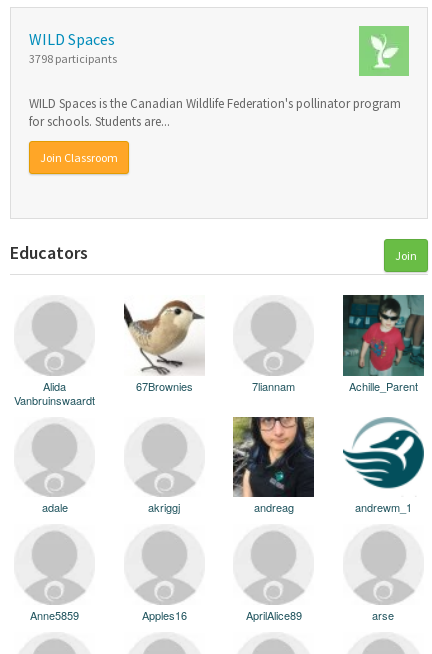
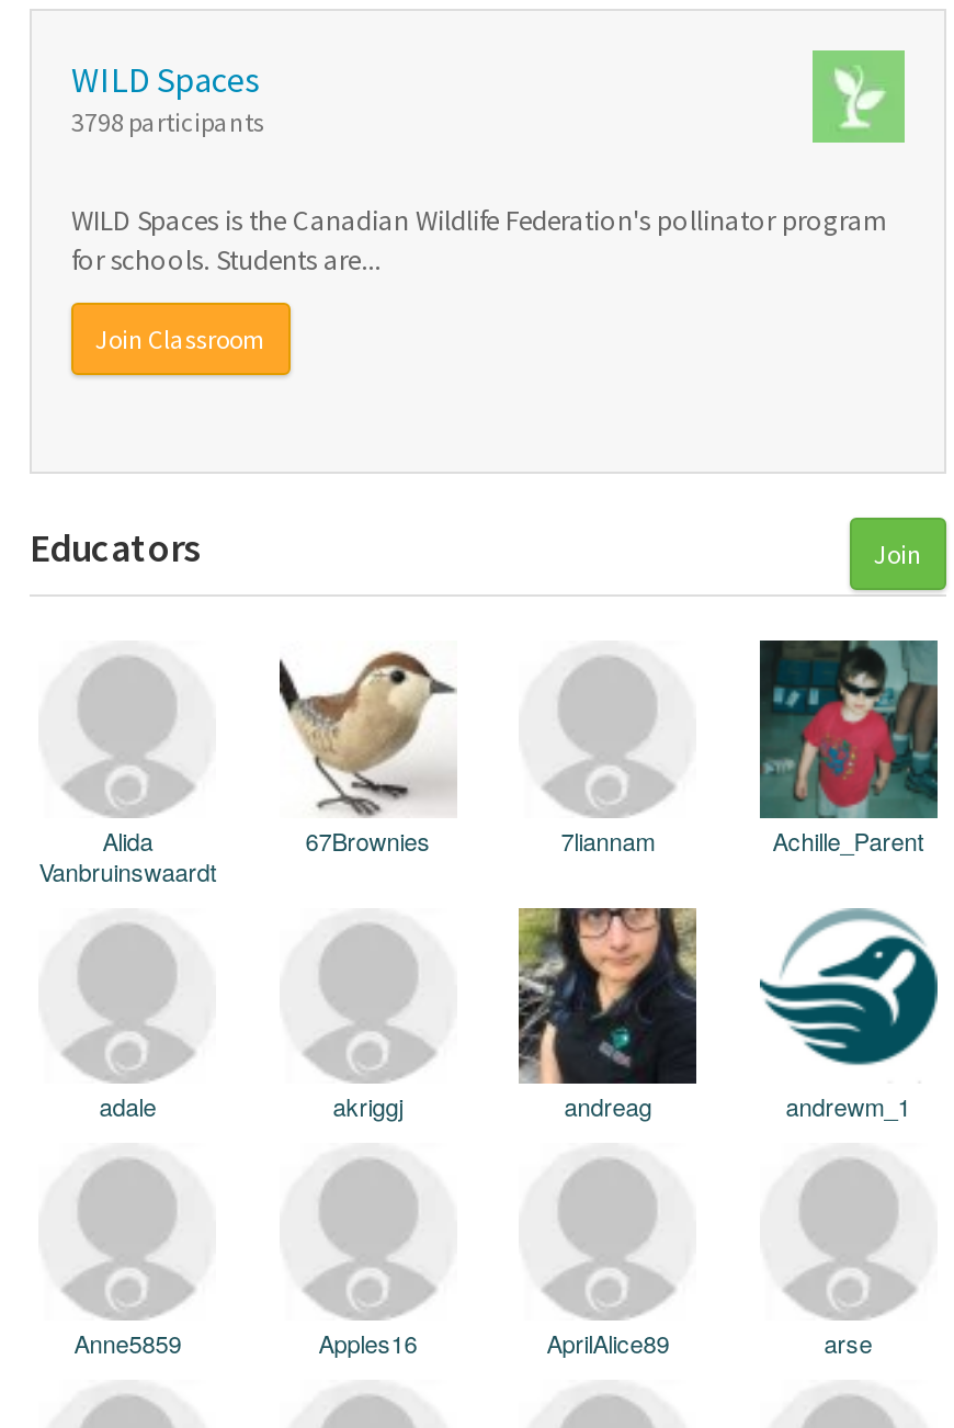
- [image]
+ [image]
